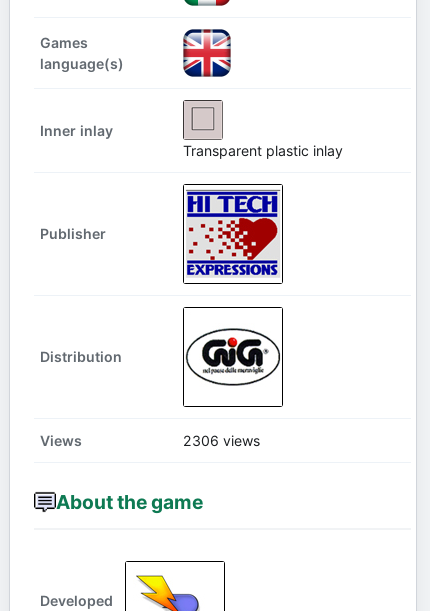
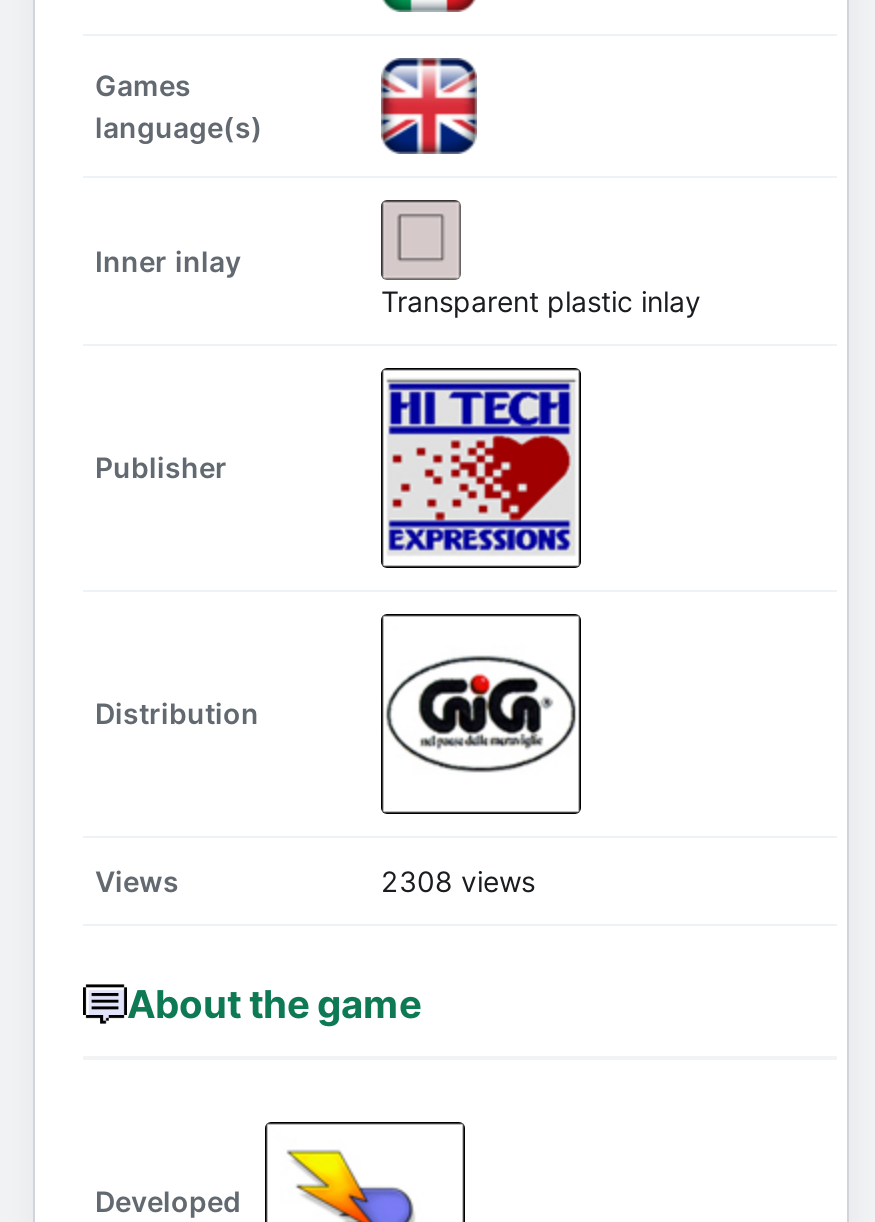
- 2306 views
+ 2308 views
